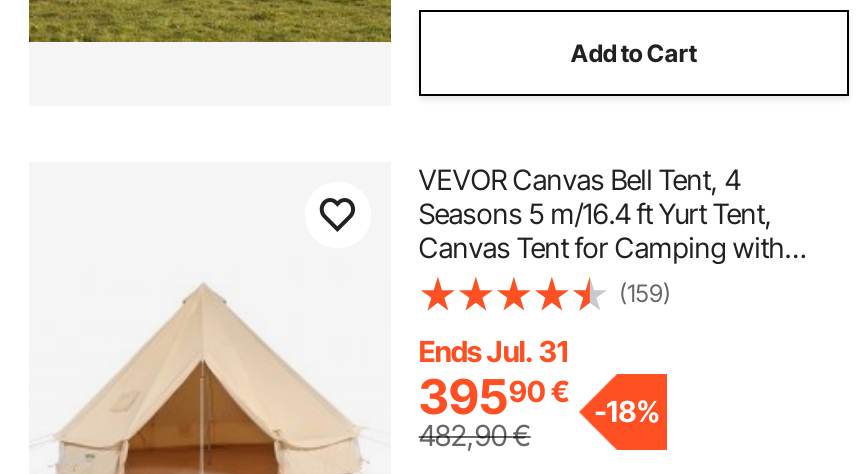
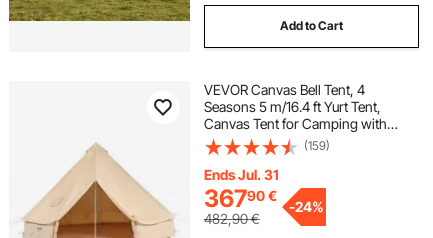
- 39590 €
+ 36790 €

- -18%
+ -24%
